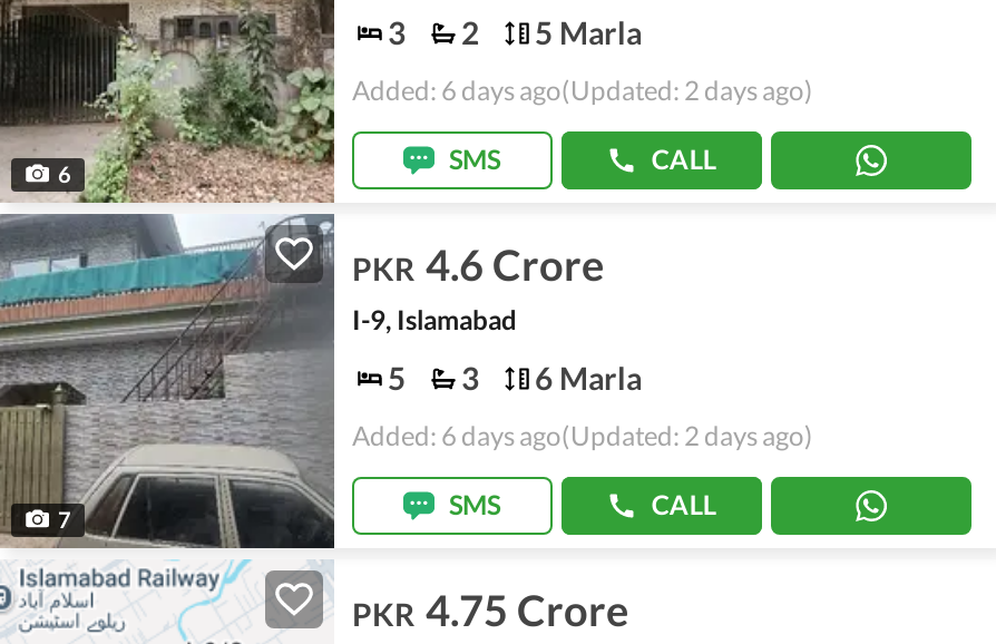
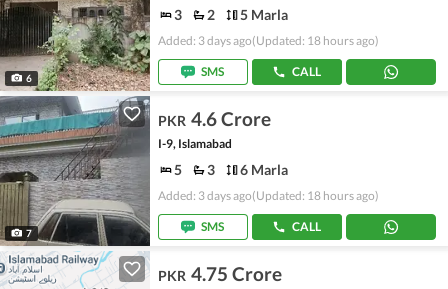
- Added: 6 days ago(Updated: 2 days ago)
+ Added: 3 days ago(Updated: 18 hours ago)

- Added: 6 days ago(Updated: 2 days ago)
+ Added: 3 days ago(Updated: 18 hours ago)
